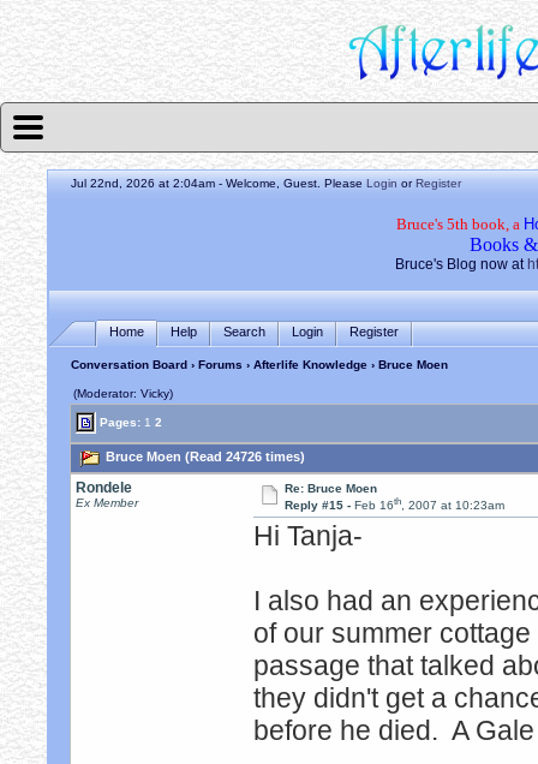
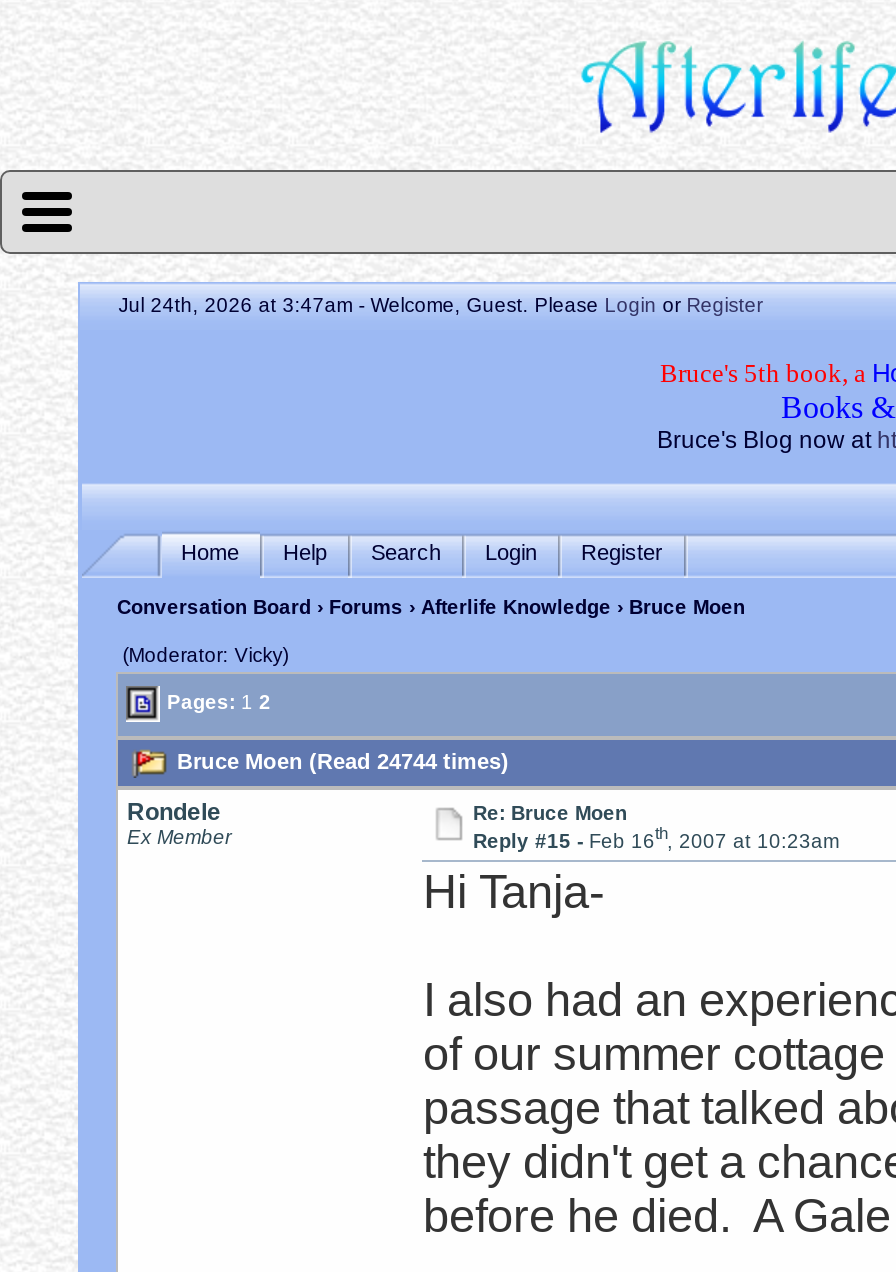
- Jul 22nd, 2026 at 2:04am - Welcome, Guest. Please Login or Register
+ Jul 24th, 2026 at 3:47am - Welcome, Guest. Please Login or Register

- Bruce Moen (Read 24726 times)
+ Bruce Moen (Read 24744 times)
